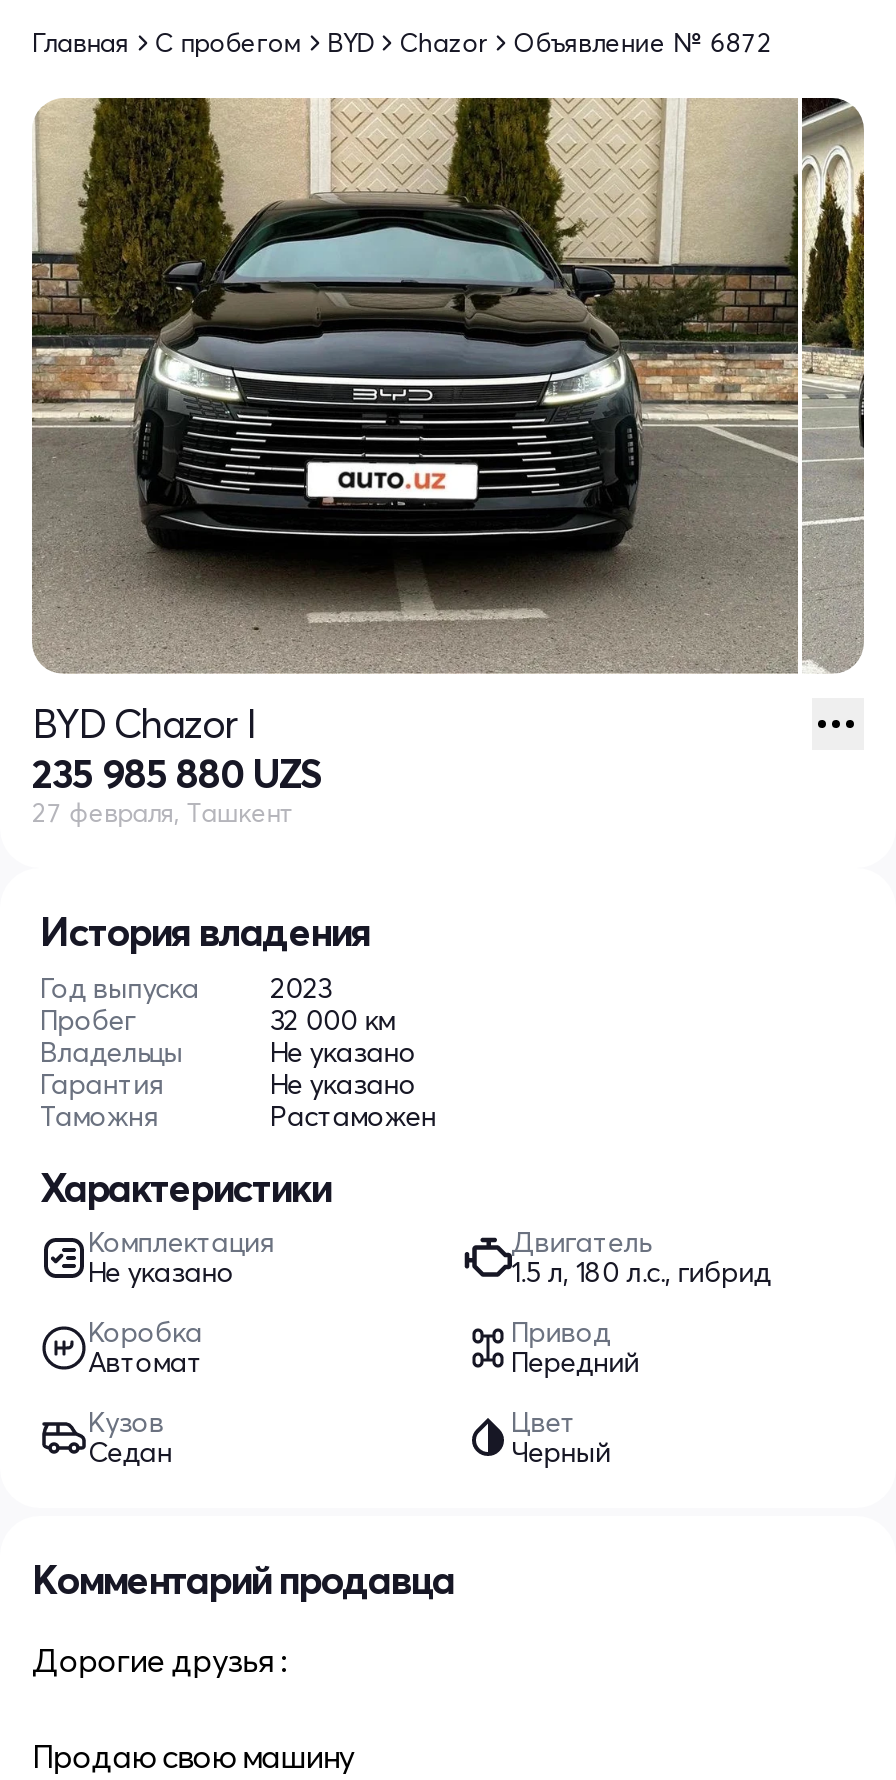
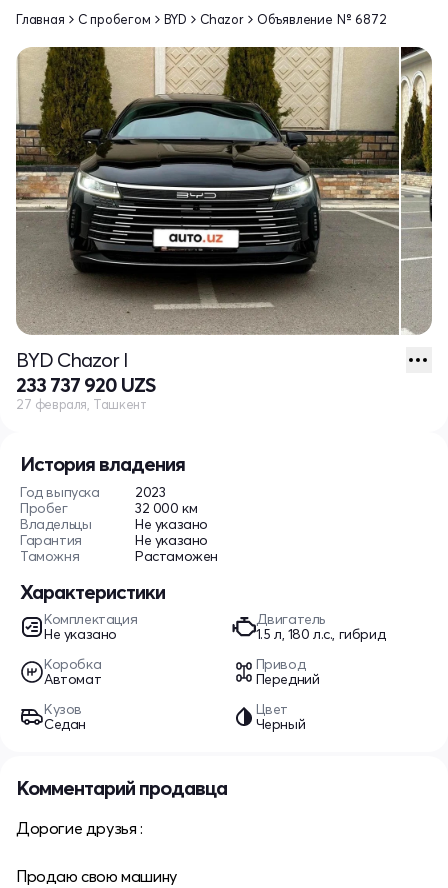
- 235 985 880 UZS
+ 233 737 920 UZS
